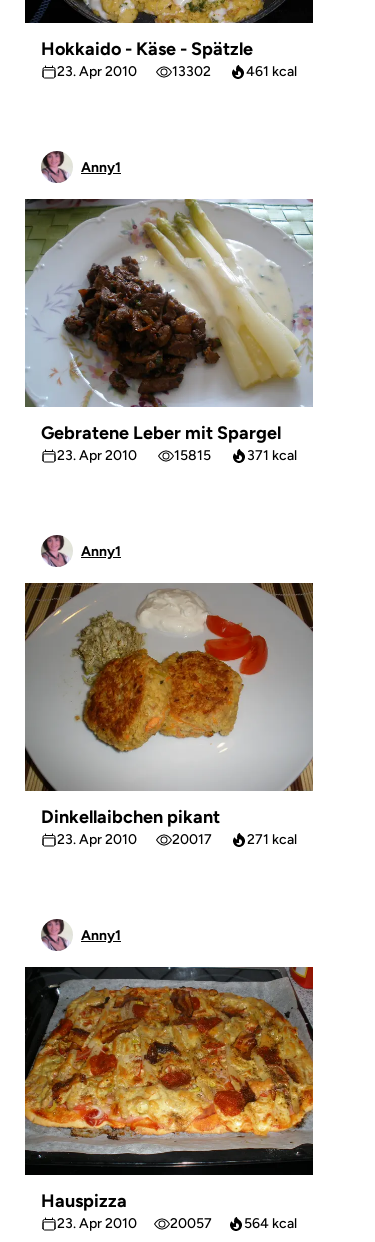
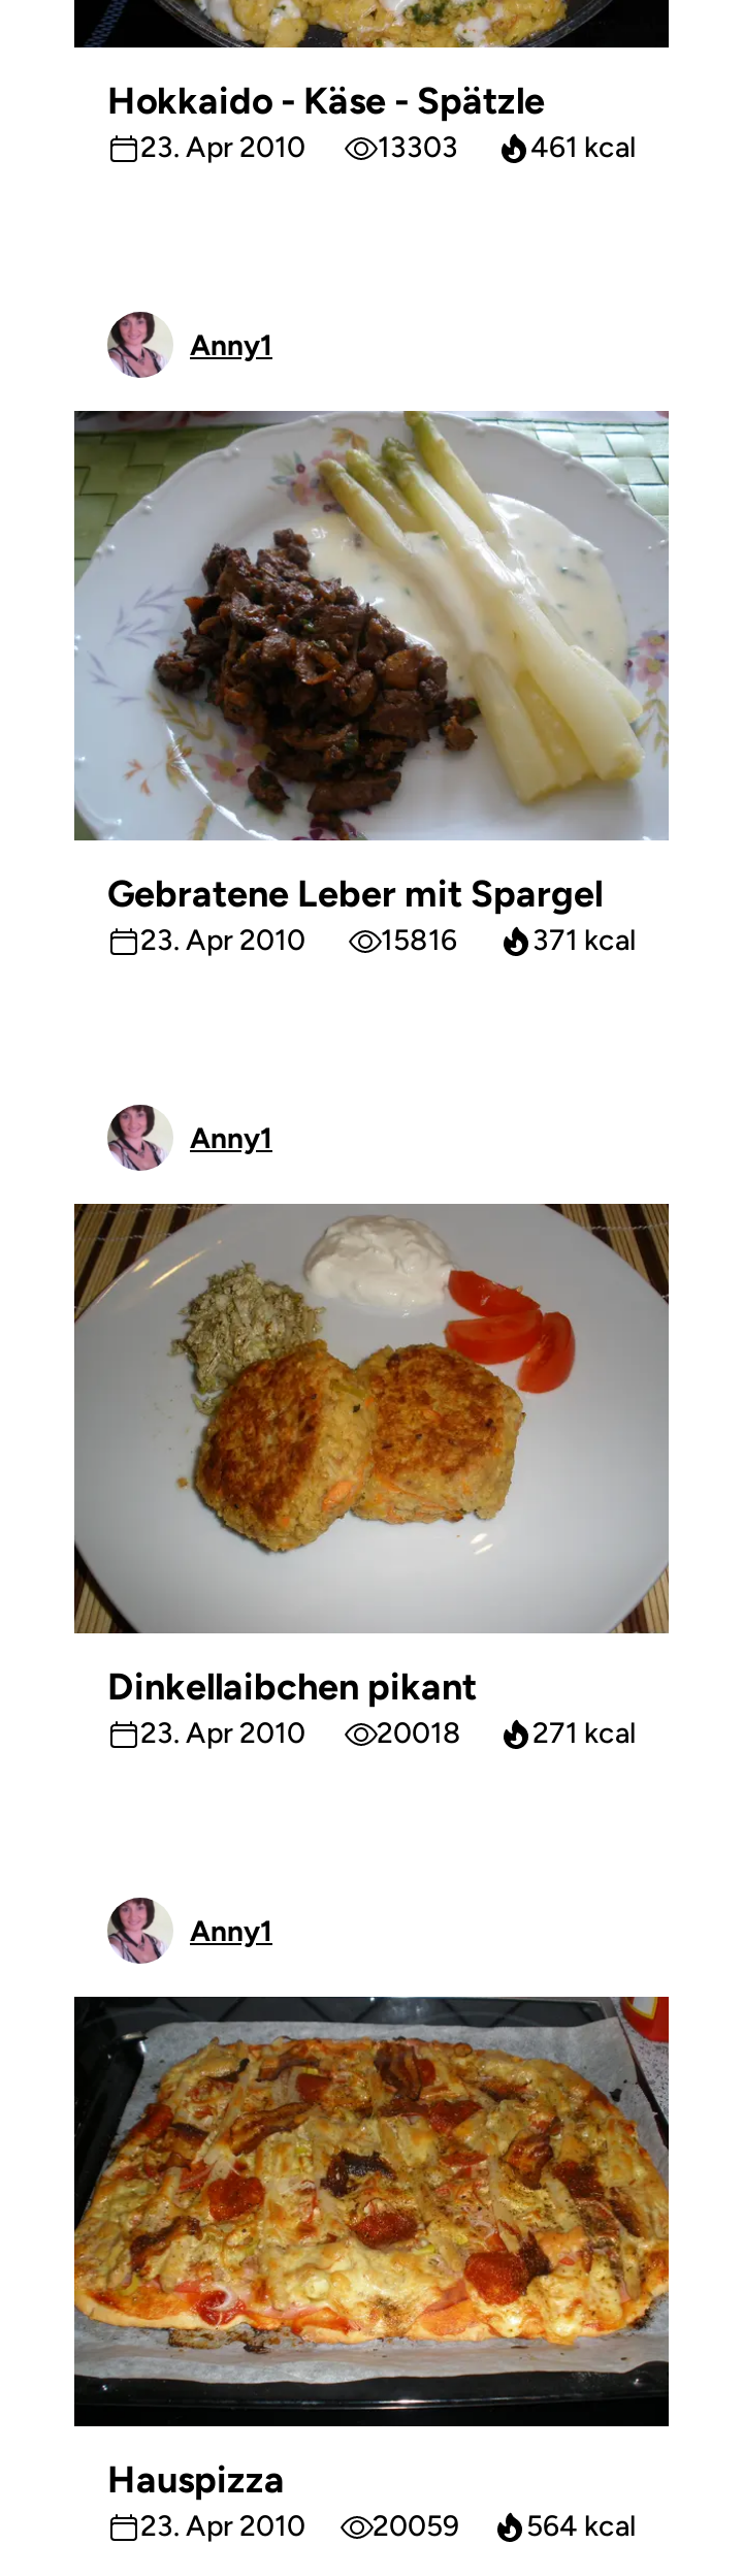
- 13302
+ 13303

- 15815
+ 15816

- 20017
+ 20018

- 23. Apr 2010 20057 564 kcal
+ 23. Apr 2010 20059 564 kcal
